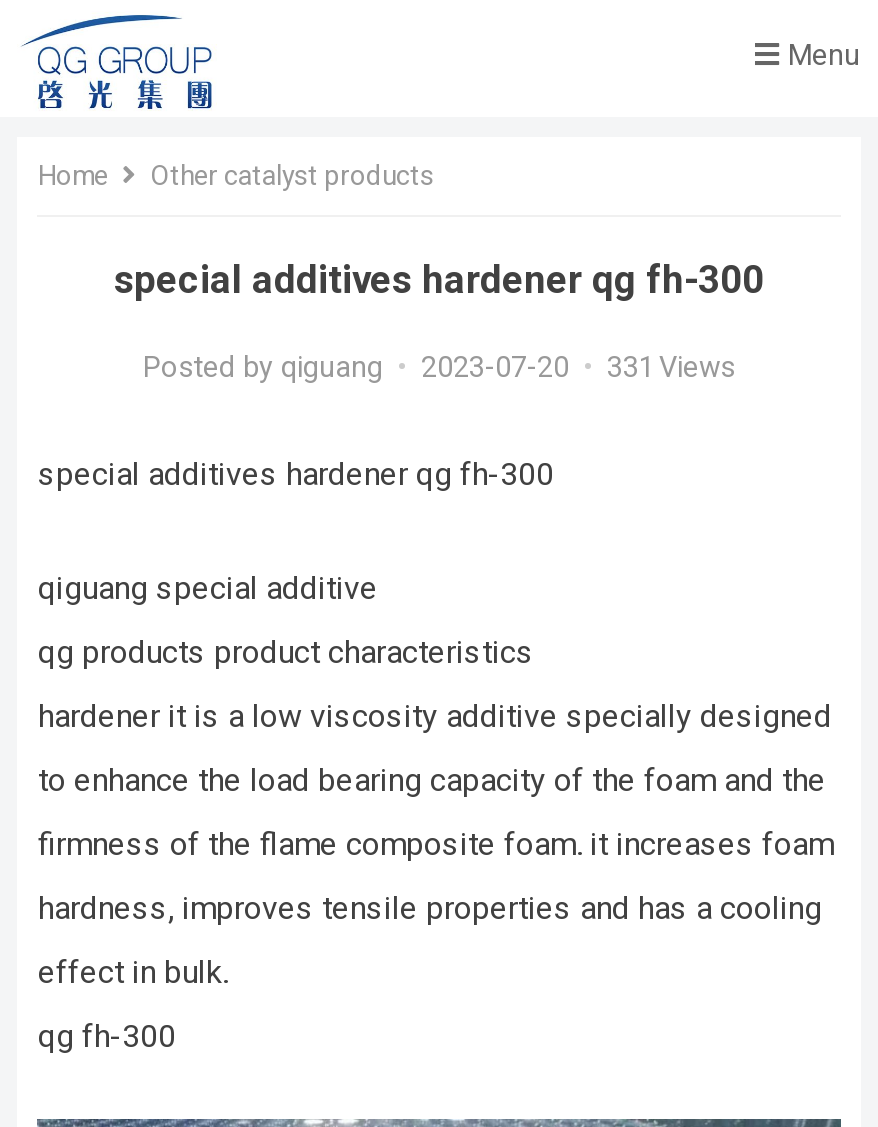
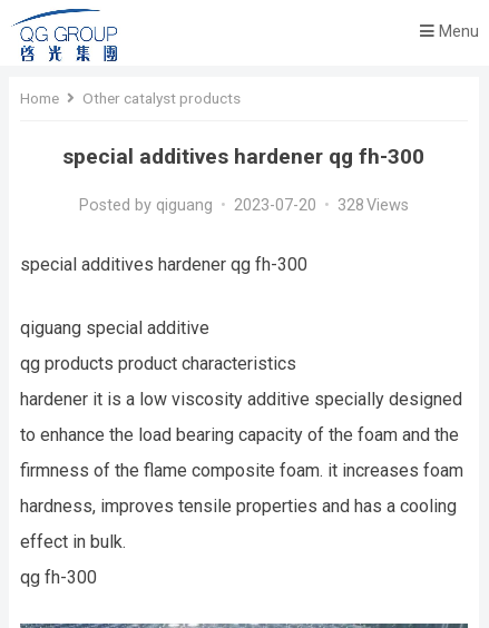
- Posted by qiguang • 2023-07-20 • 331 Views
+ Posted by qiguang • 2023-07-20 • 328 Views
